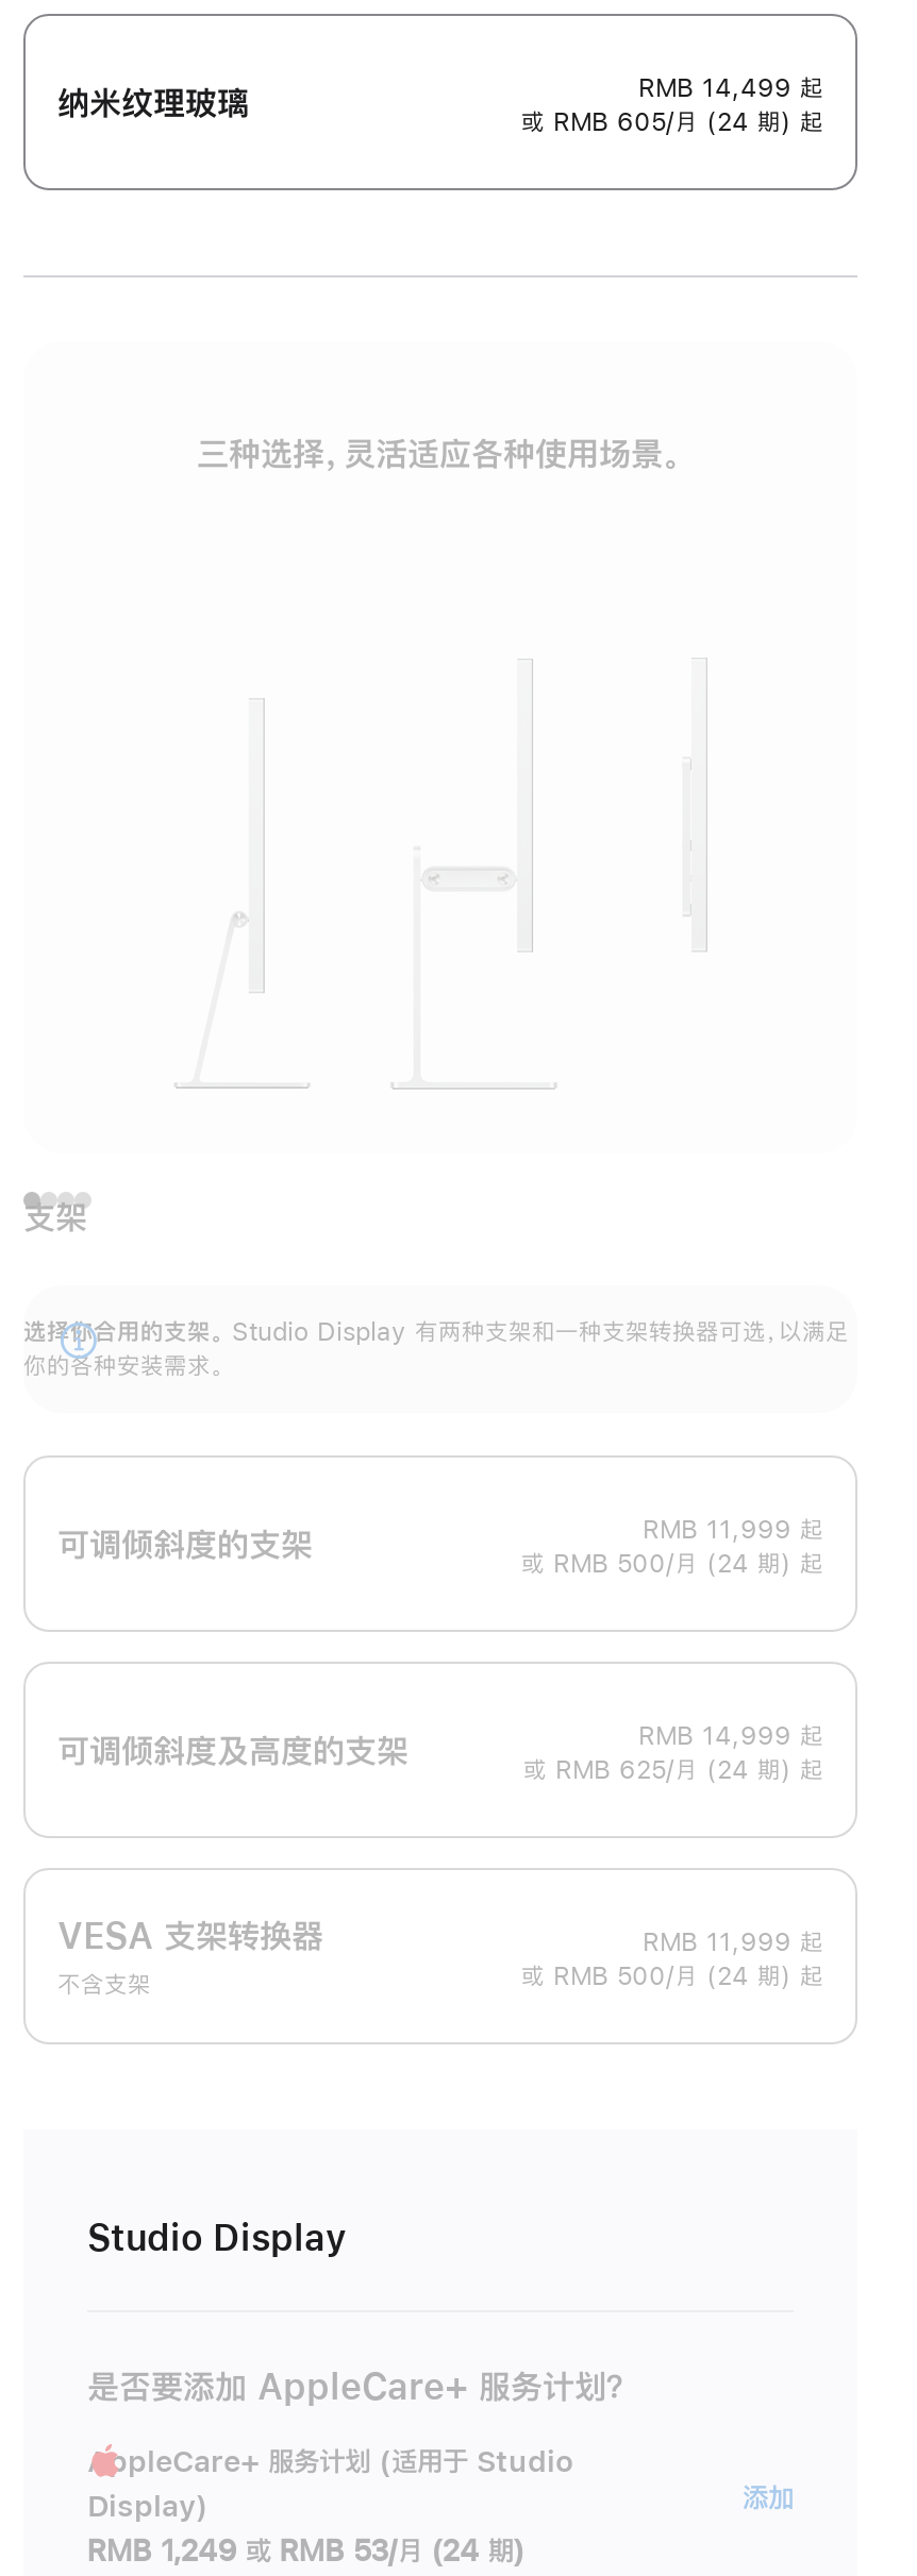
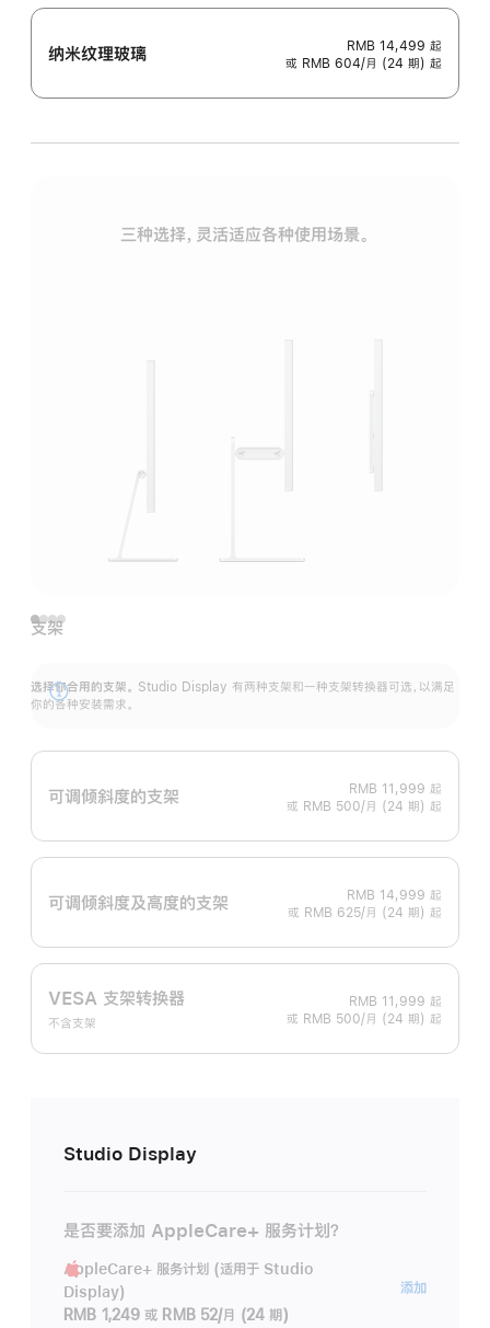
- 或 RMB 605/月 (24 期) 起
+ 或 RMB 604/月 (24 期) 起

- RMB 1,249 或 RMB 53/月 (24 期)
+ RMB 1,249 或 RMB 52/月 (24 期)
